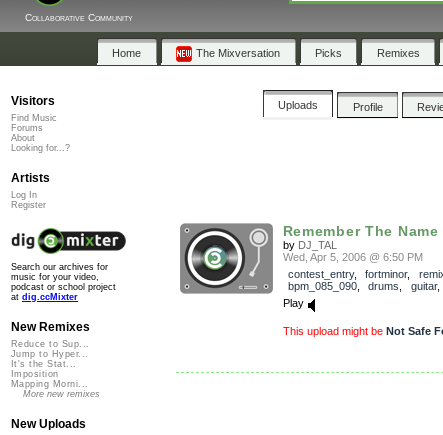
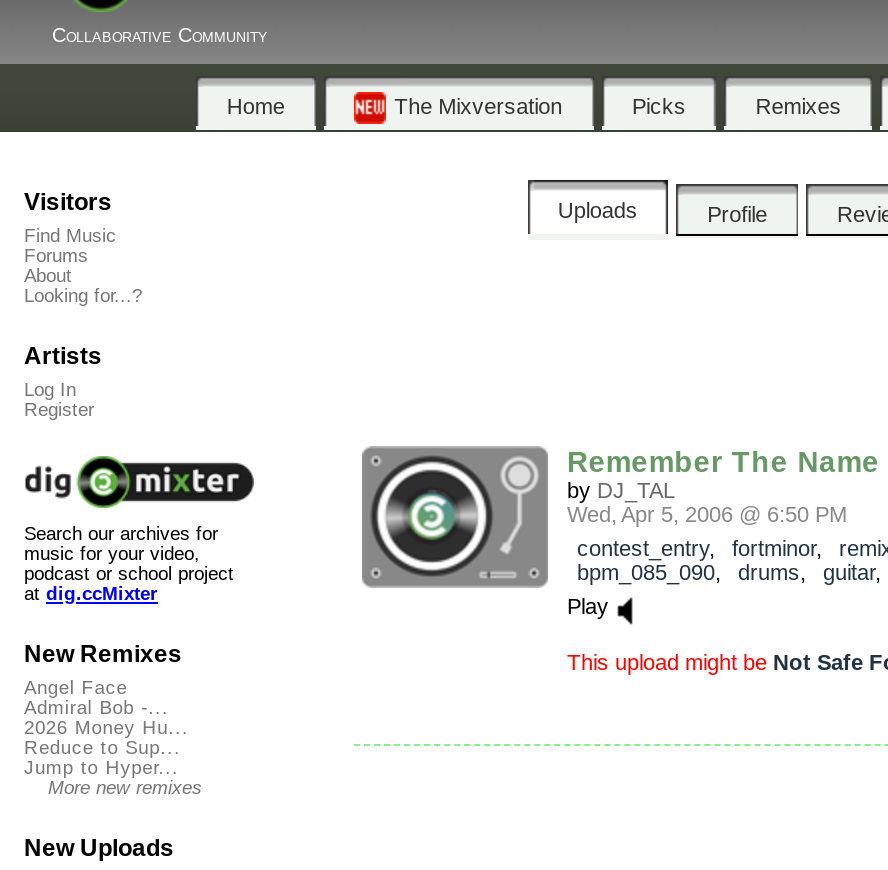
+ Angel Face
+ Admiral Bob -...
+ 2026 Money Hu...

moved down: Reduce to Sup... | Jump to Hyper...

- It's the Stat...
- Imposition
- Mapping Morni...
